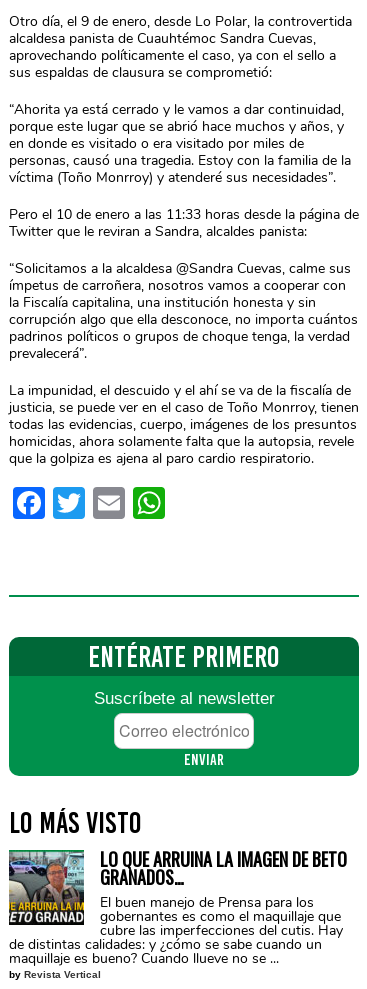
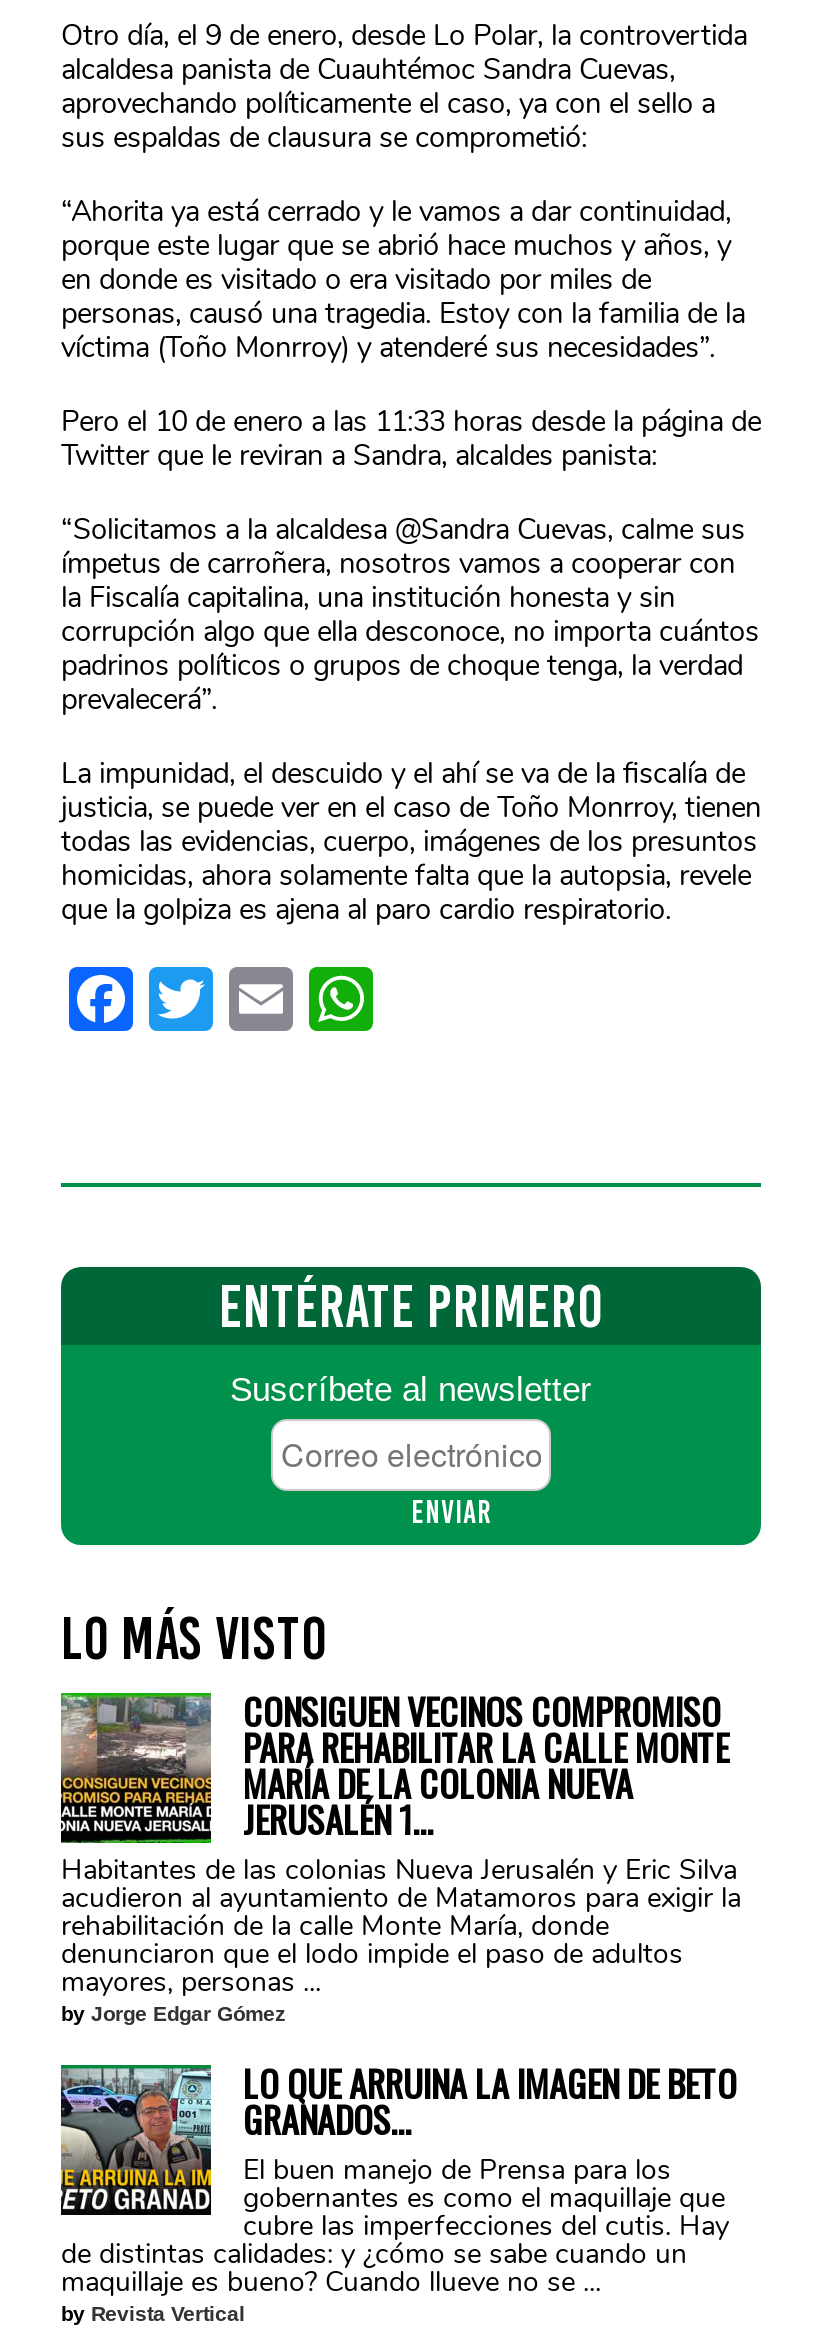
+ [image]
+ CONSIGUEN VECINOS COMPROMISO
+ PARA REHABILITAR LA CALLE MONTE
+ MARÍA DE LA COLONIA NUEVA
+ JERUSALÉN 1…
+ Habitantes de las colonias Nueva Jerusalén y Eric Silva
+ acudieron al ayuntamiento de Matamoros para exigir la
+ rehabilitación de la calle Monte María, donde
+ denunciaron que el lodo impide el paso de adultos
+ mayores, personas ...
+ by Jorge Edgar Gómez
